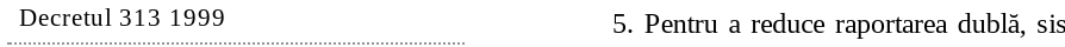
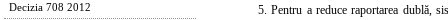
- Decretul 313 1999
+ Decizia 708 2012
